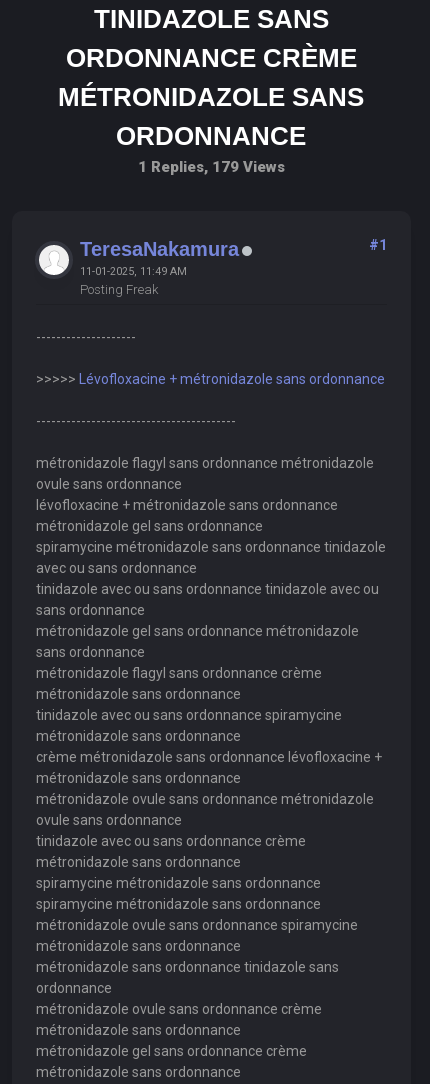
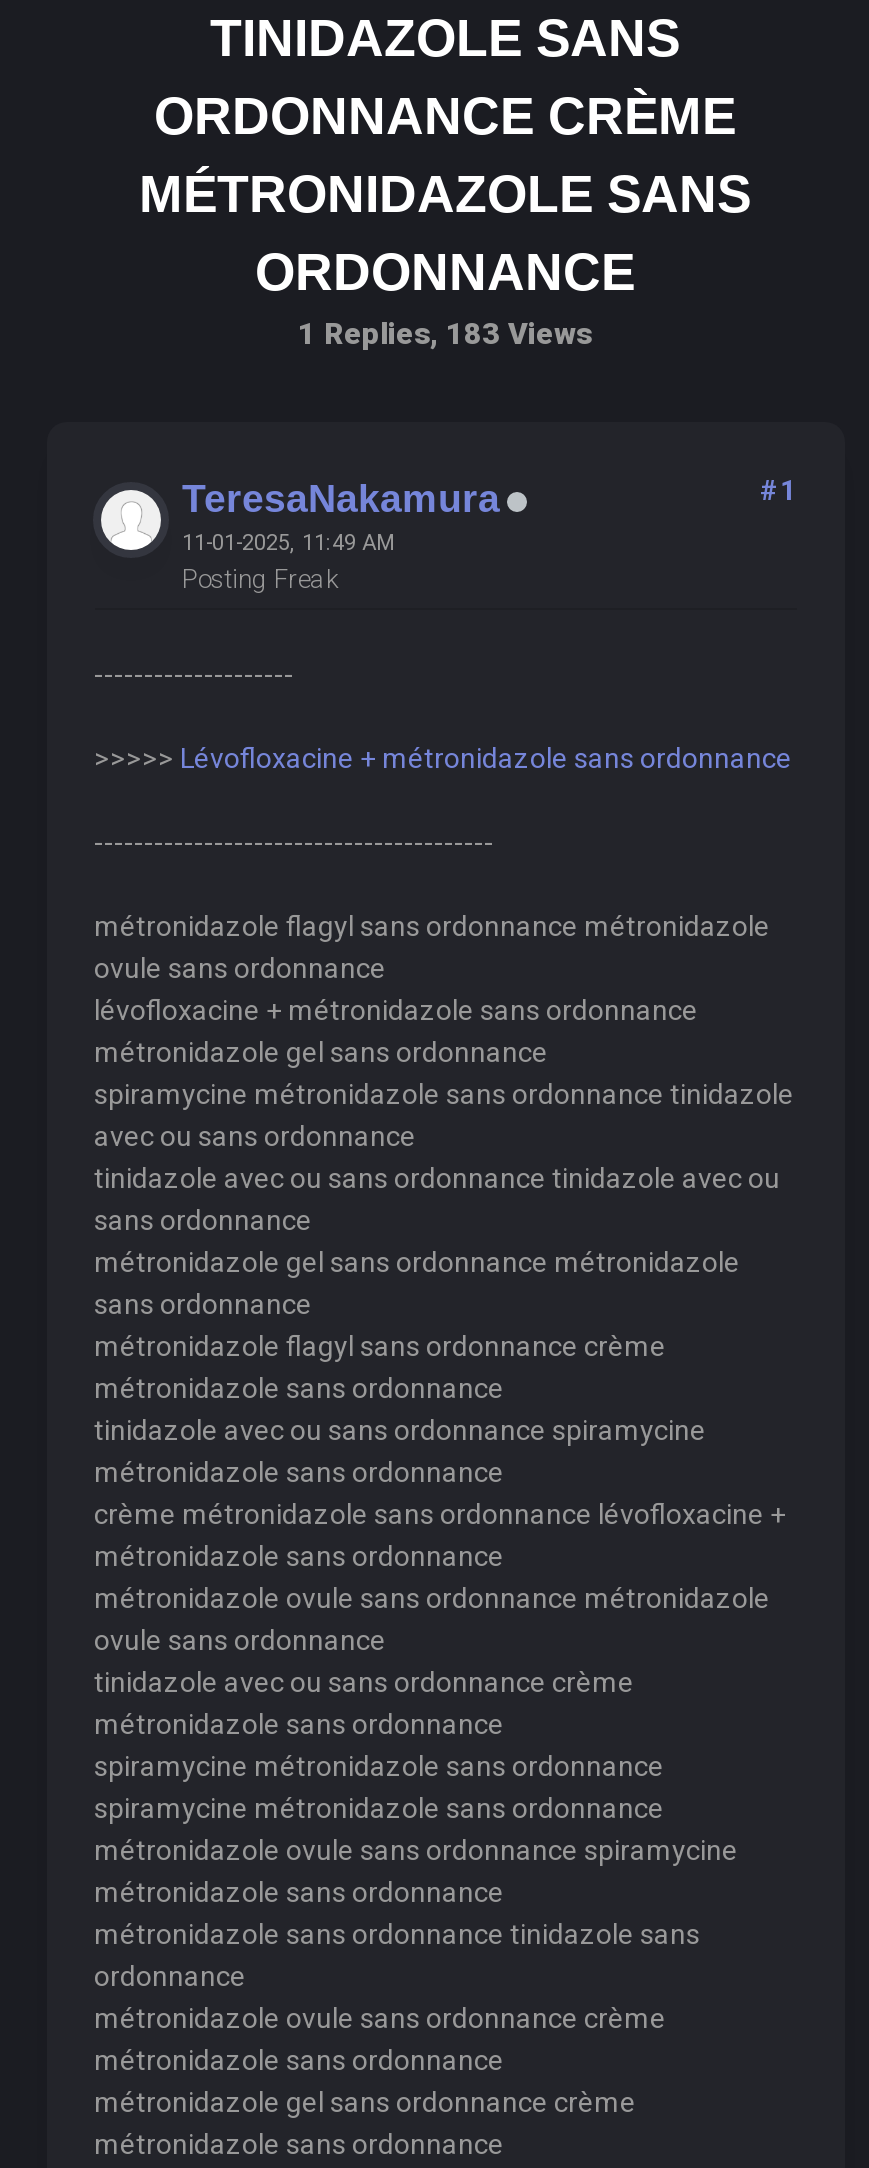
- 1 Replies, 179 Views
+ 1 Replies, 183 Views
